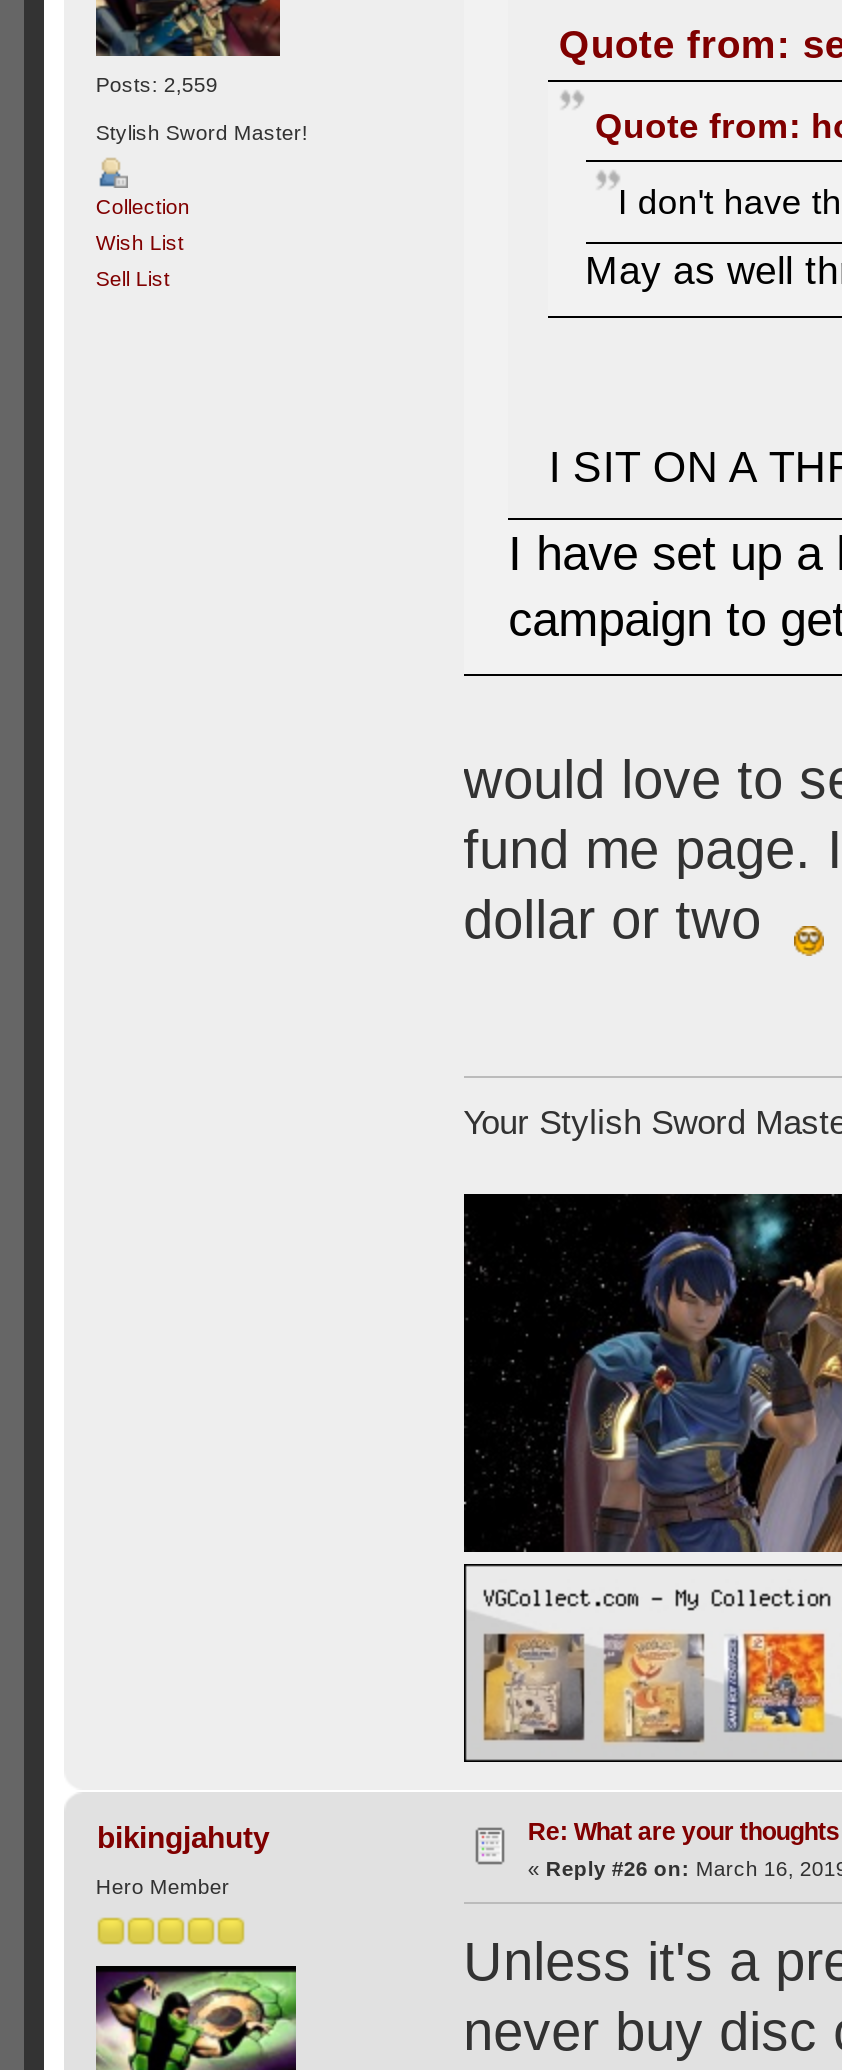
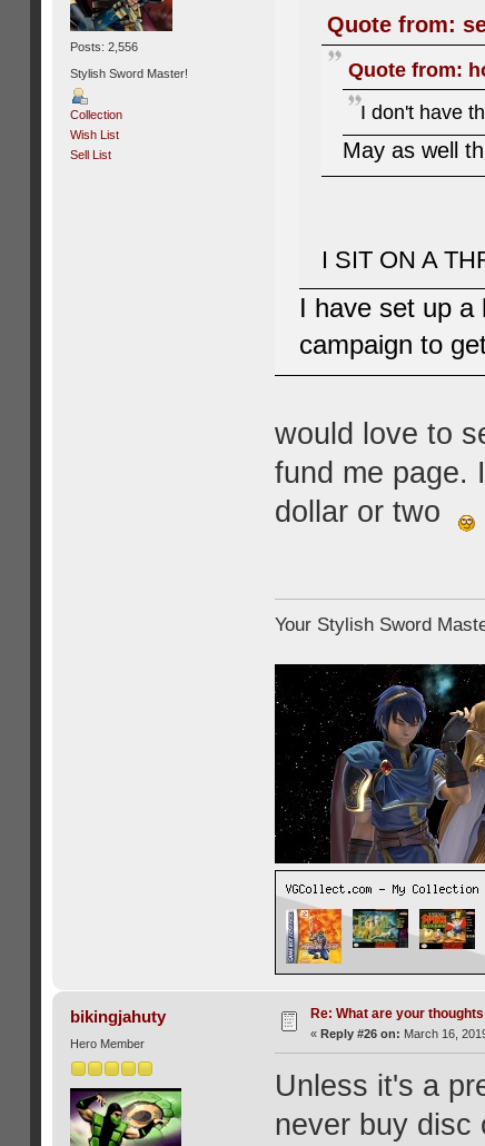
- Posts: 2,559
+ Posts: 2,556

- [image]
+ [image]

- [image]
+ [image]

- [image]
+ [image]
